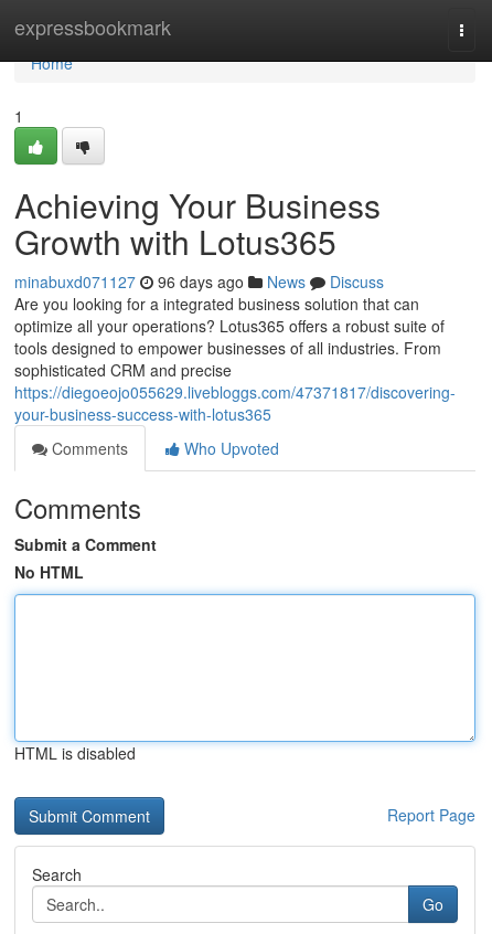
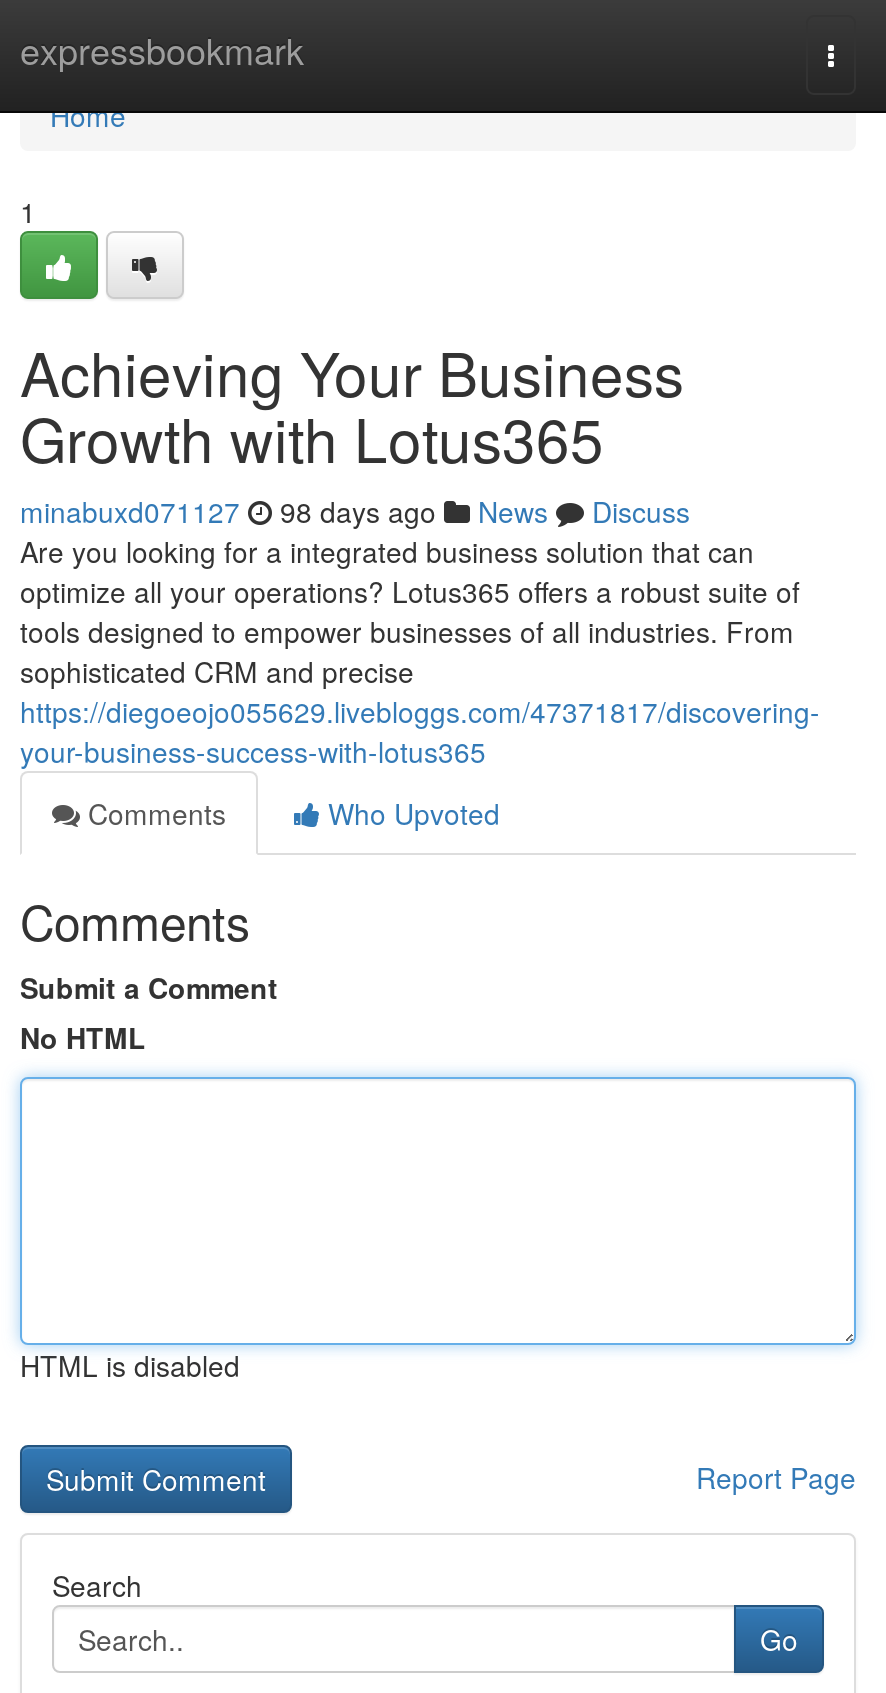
- minabuxd071127 96 days ago News Discuss
+ minabuxd071127 98 days ago News Discuss
